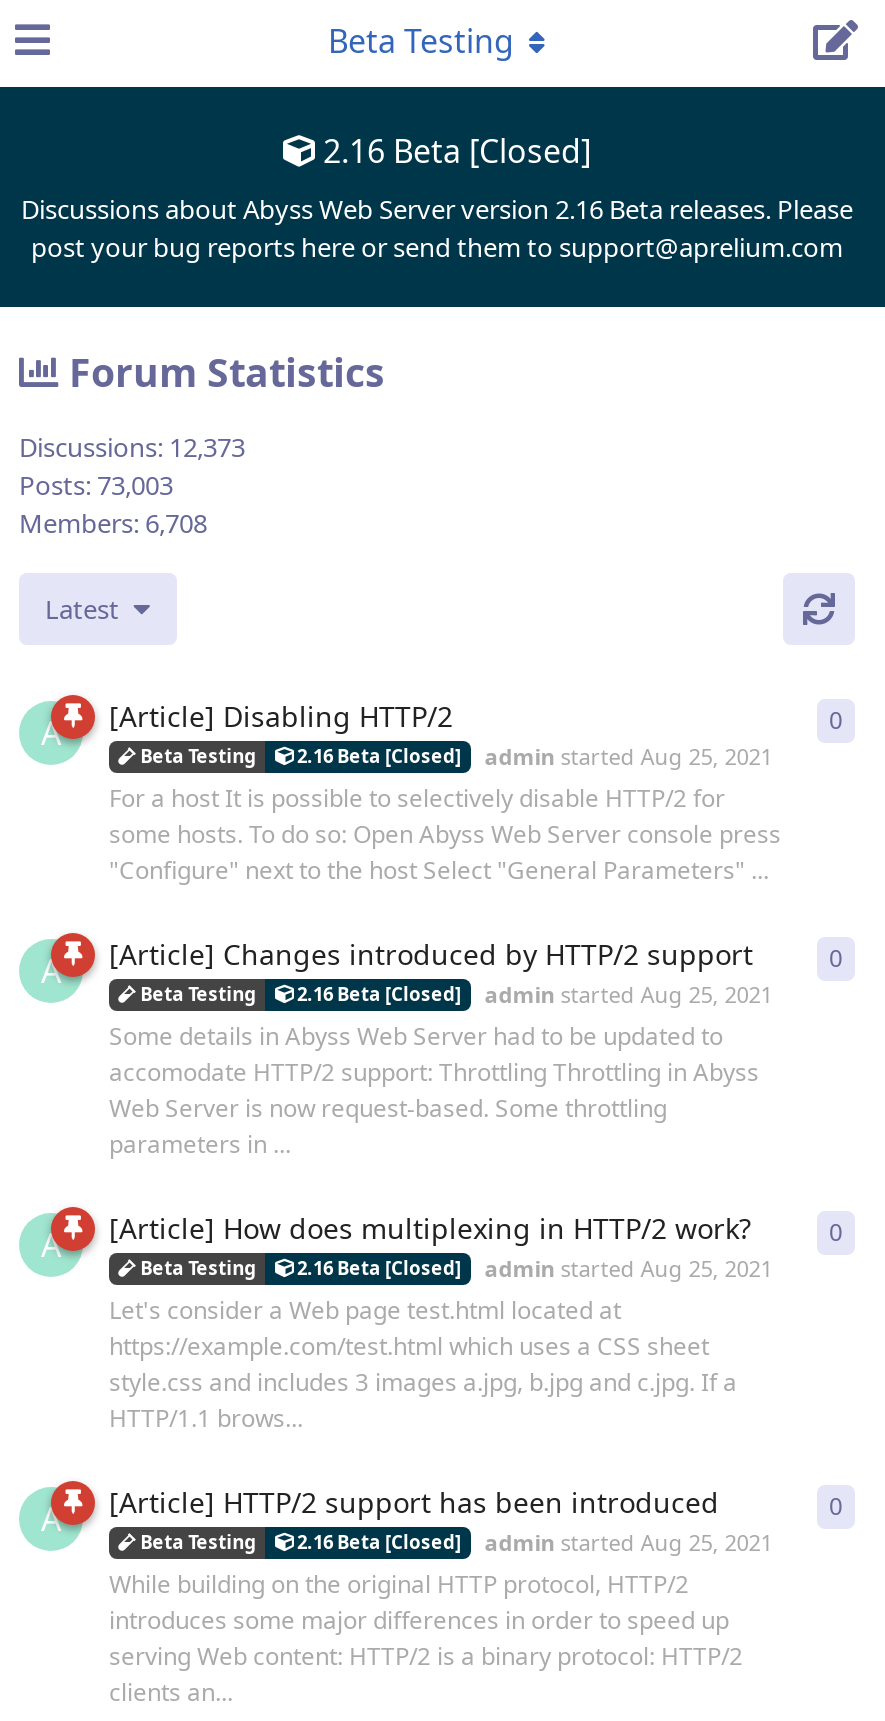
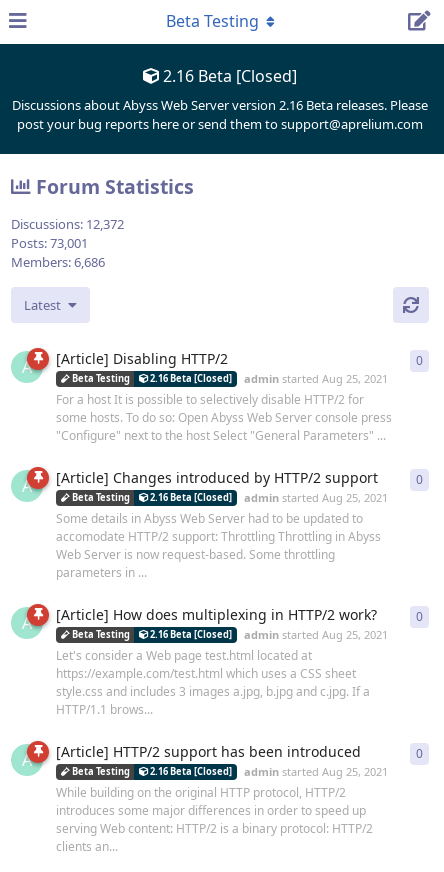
- Discussions: 12,373
+ Discussions: 12,372

- Posts: 73,003
+ Posts: 73,001

- Members: 6,708
+ Members: 6,686
